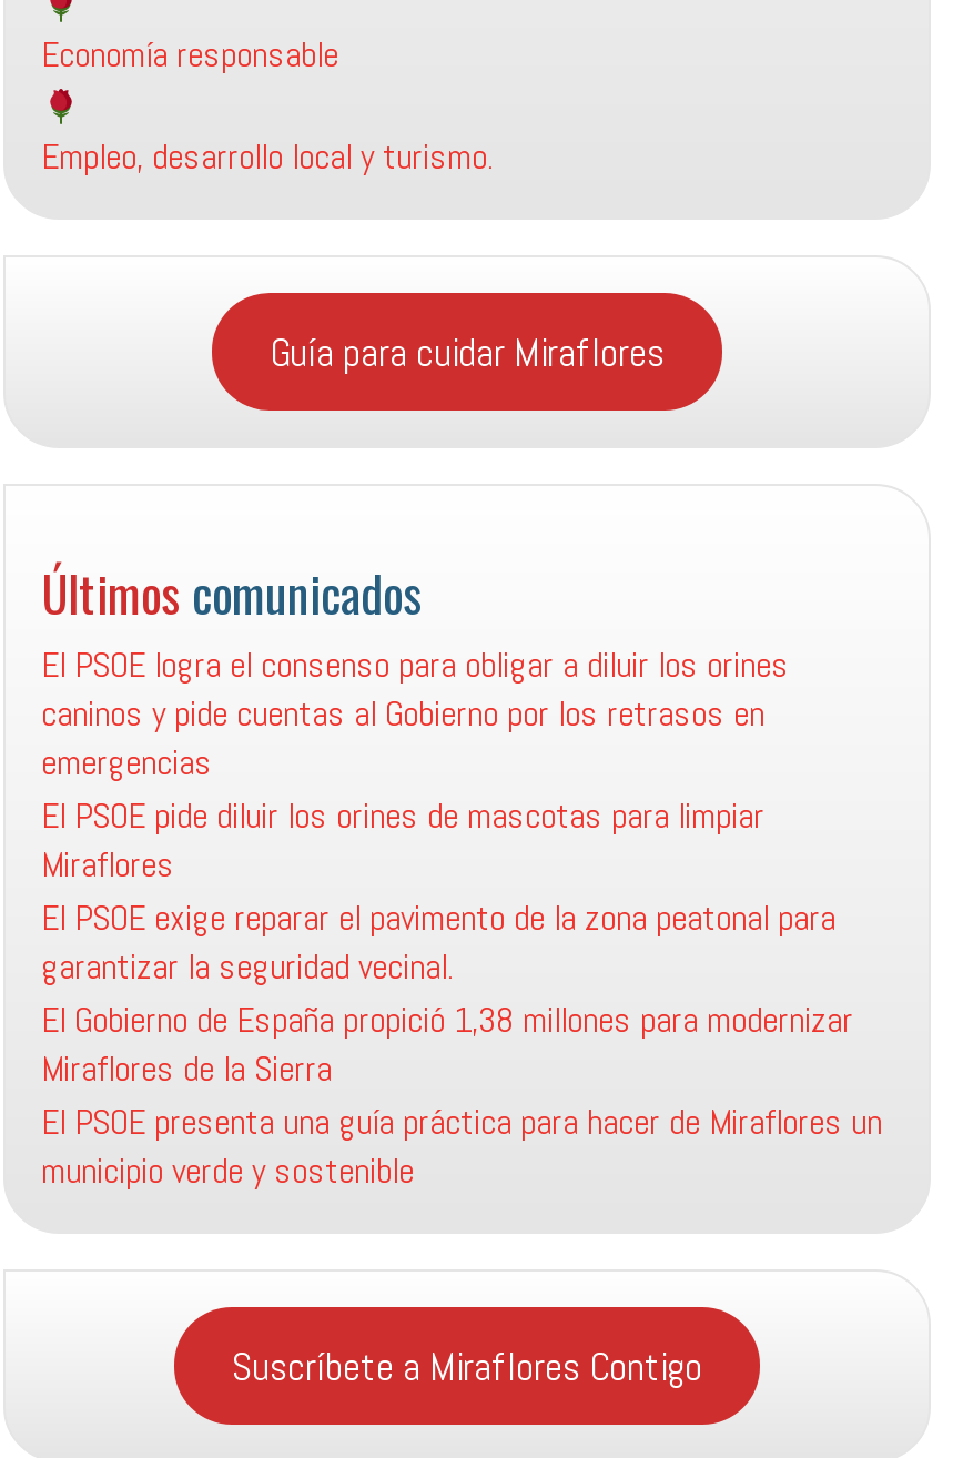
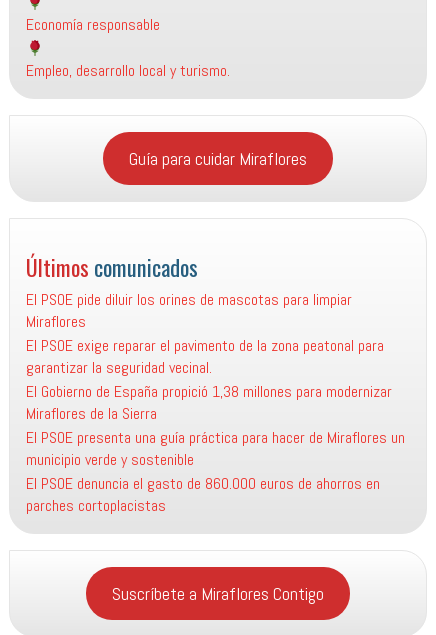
- El PSOE logra el consenso para obligar a diluir los orines
- caninos y pide cuentas al Gobierno por los retrasos en
- emergencias

moved up: El PSOE pide diluir los orines de mascotas para limpiar | Miraflores | El PSOE exige reparar el pavimento de la zona peatonal para | garantizar la seguridad vecinal. | El Gobierno de España propició 1,38 millones para modernizar | Miraflores de la Sierra | El PSOE presenta una guía práctica para hacer de Miraflores un | municipio verde y sostenible

+ El PSOE denuncia el gasto de 860.000 euros de ahorros en
+ parches cortoplacistas
